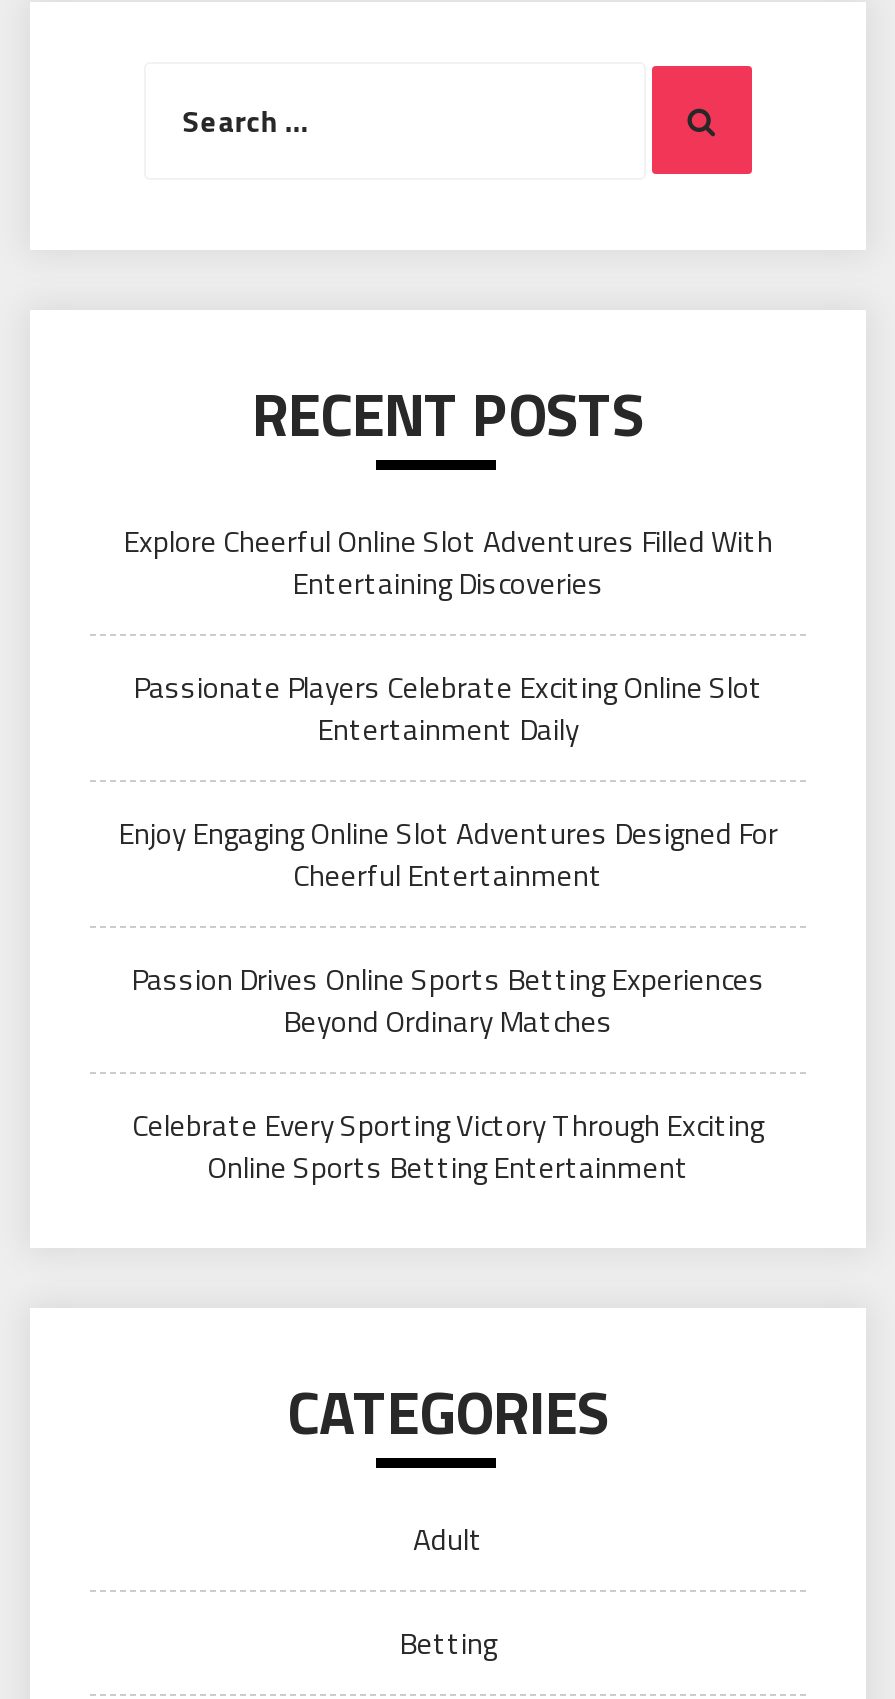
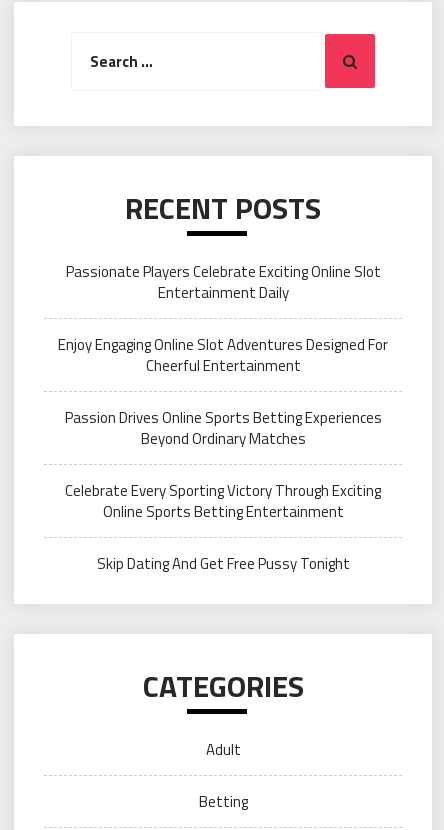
- Explore Cheerful Online Slot Adventures Filled With
- Entertaining Discoveries

moved up: Passionate Players Celebrate Exciting Online Slot | Entertainment Daily | Enjoy Engaging Online Slot Adventures Designed For | Cheerful Entertainment | Passion Drives Online Sports Betting Experiences | Beyond Ordinary Matches | Celebrate Every Sporting Victory Through Exciting | Online Sports Betting Entertainment

+ Skip Dating And Get Free Pussy Tonight
